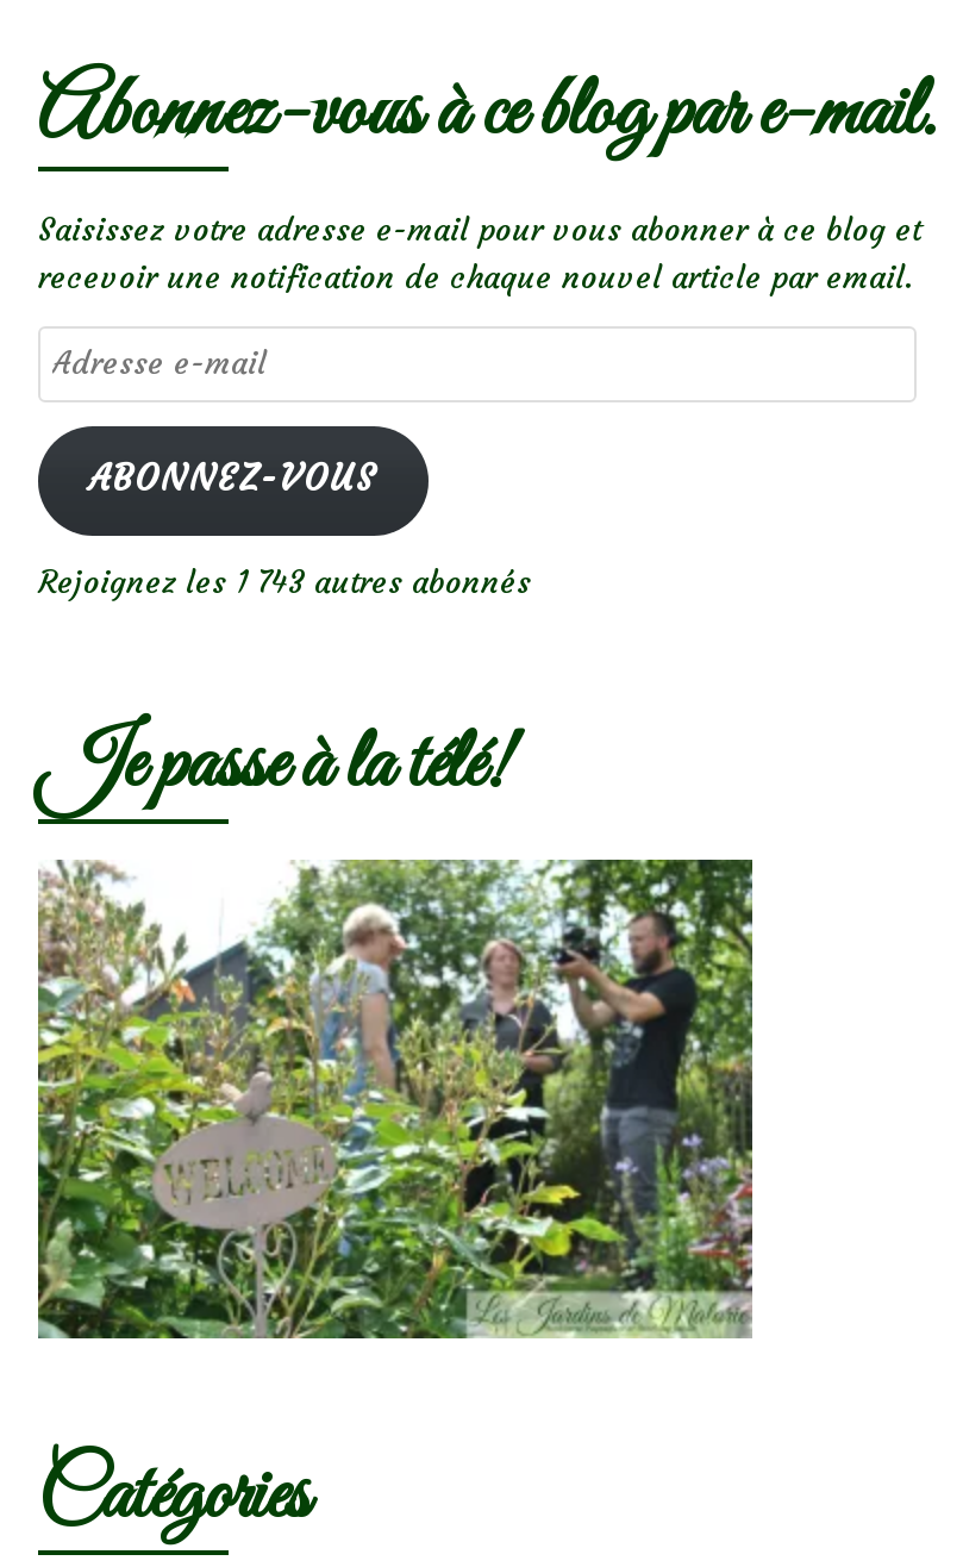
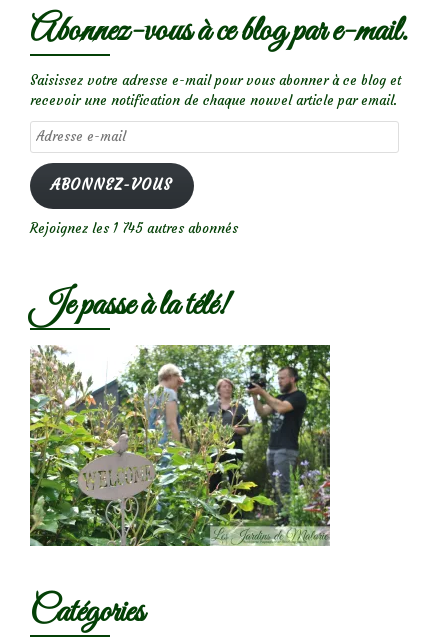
- Rejoignez les 1 743 autres abonnés
+ Rejoignez les 1 745 autres abonnés
